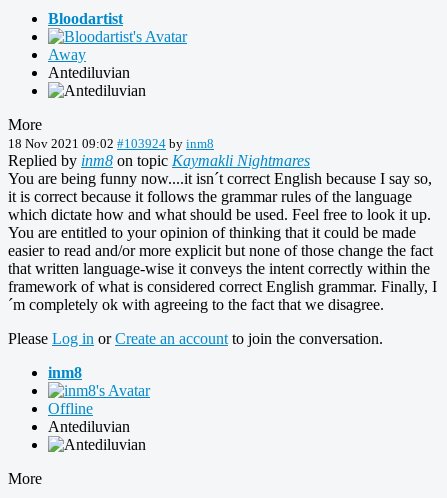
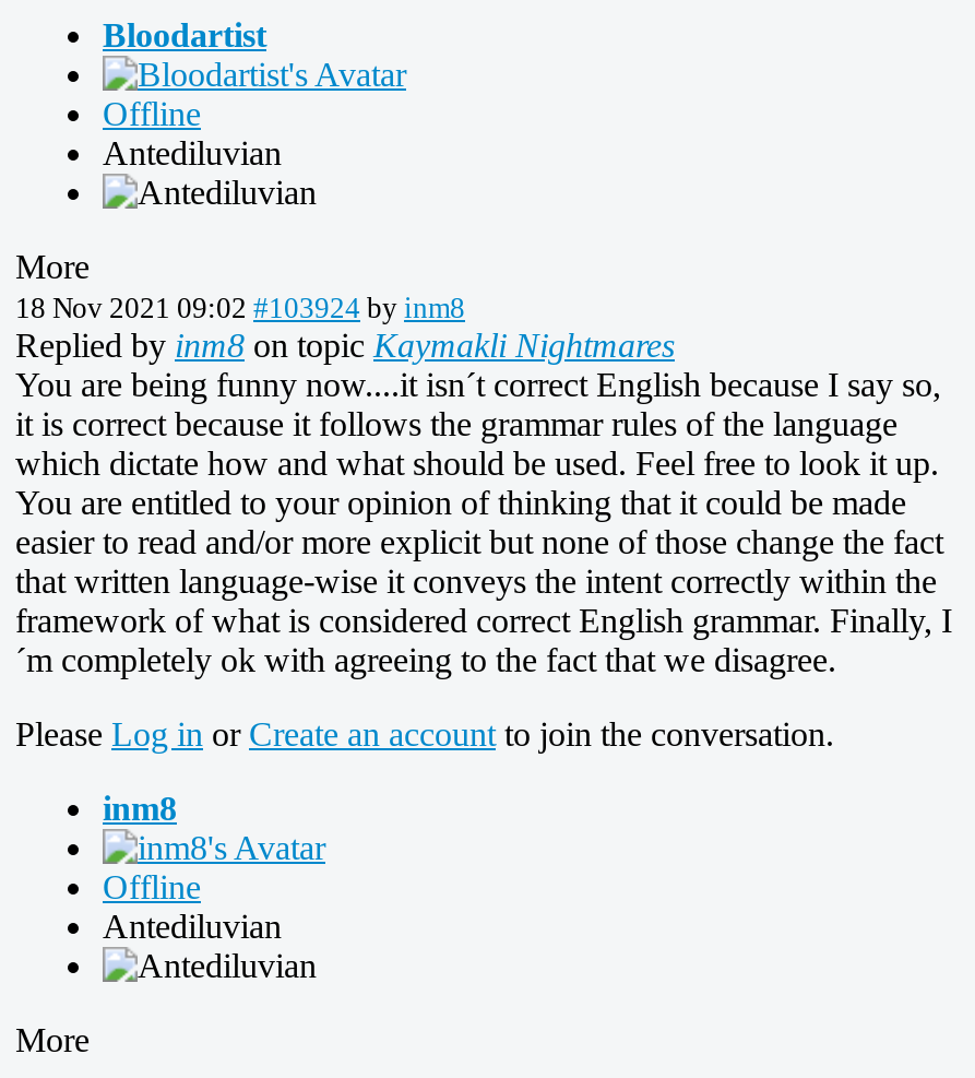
- Away
+ Offline
